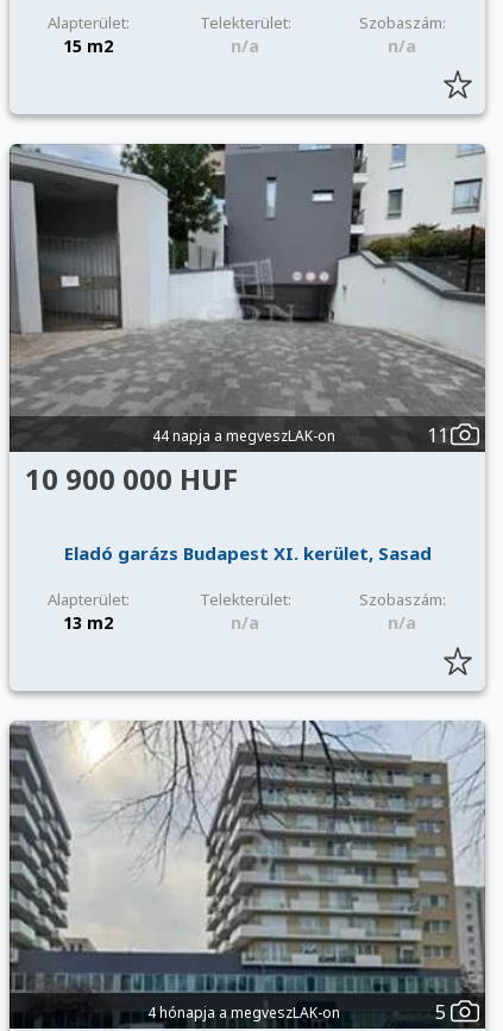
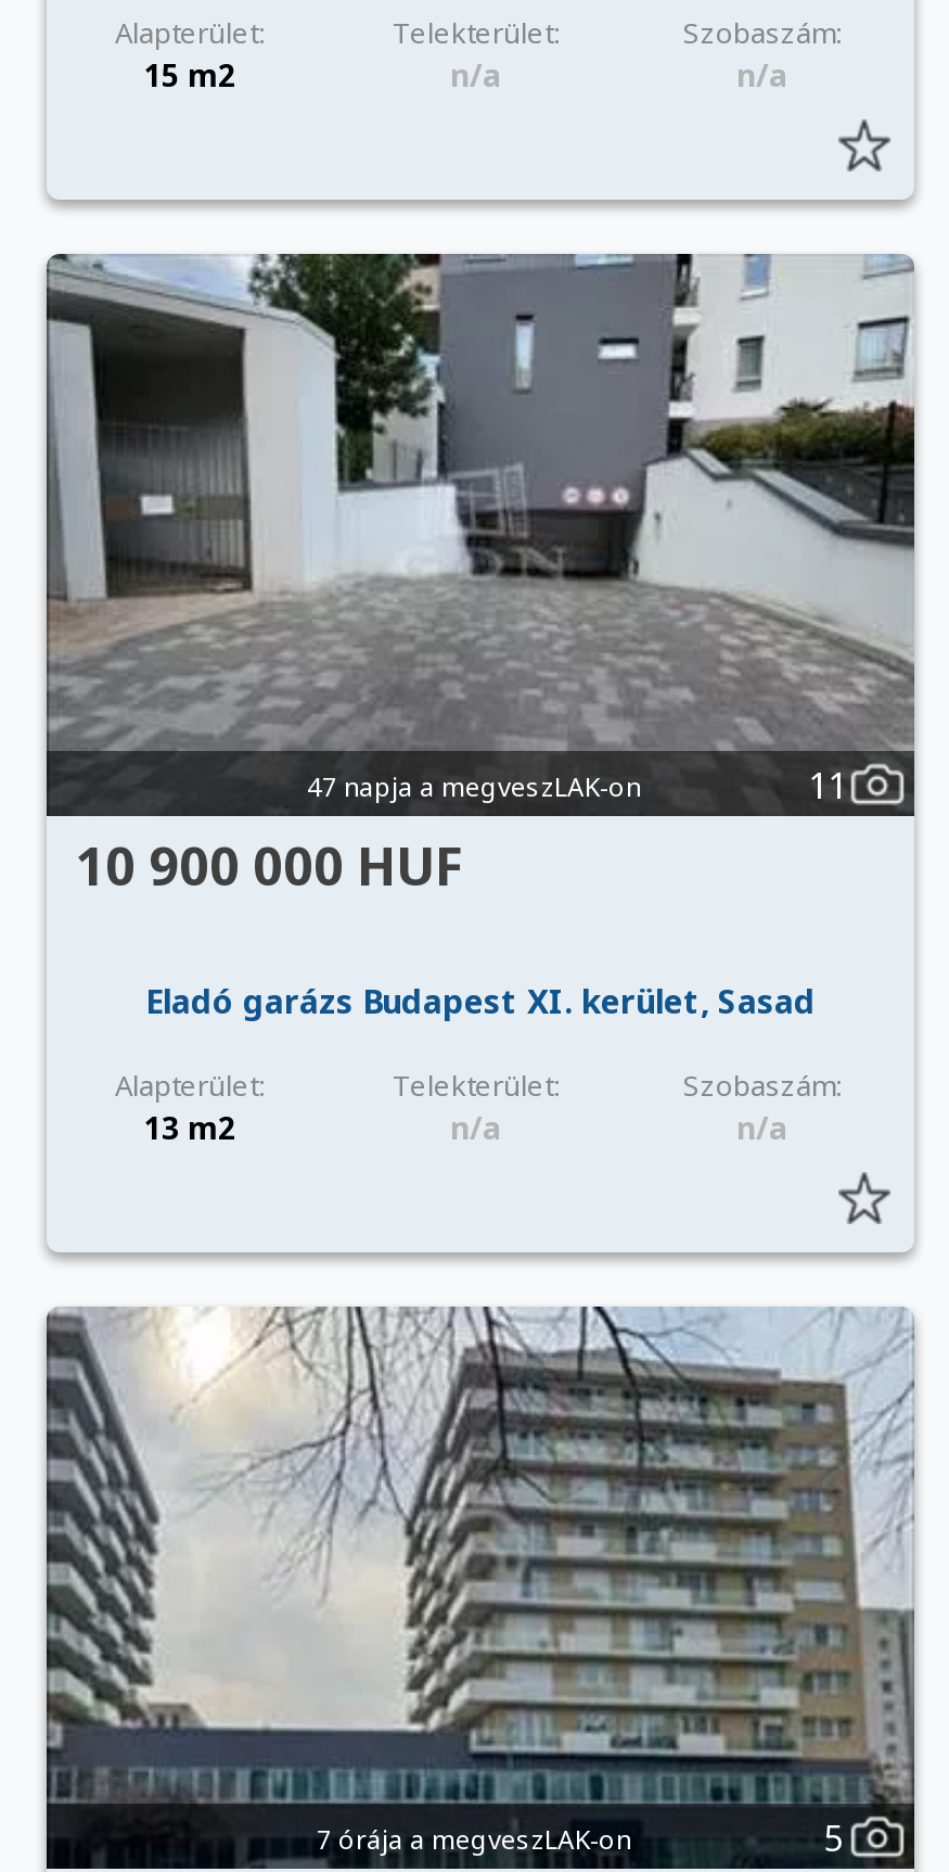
- 44 napja a megveszLAK-on
+ 47 napja a megveszLAK-on

- 4 hónapja a megveszLAK-on
+ 7 órája a megveszLAK-on
